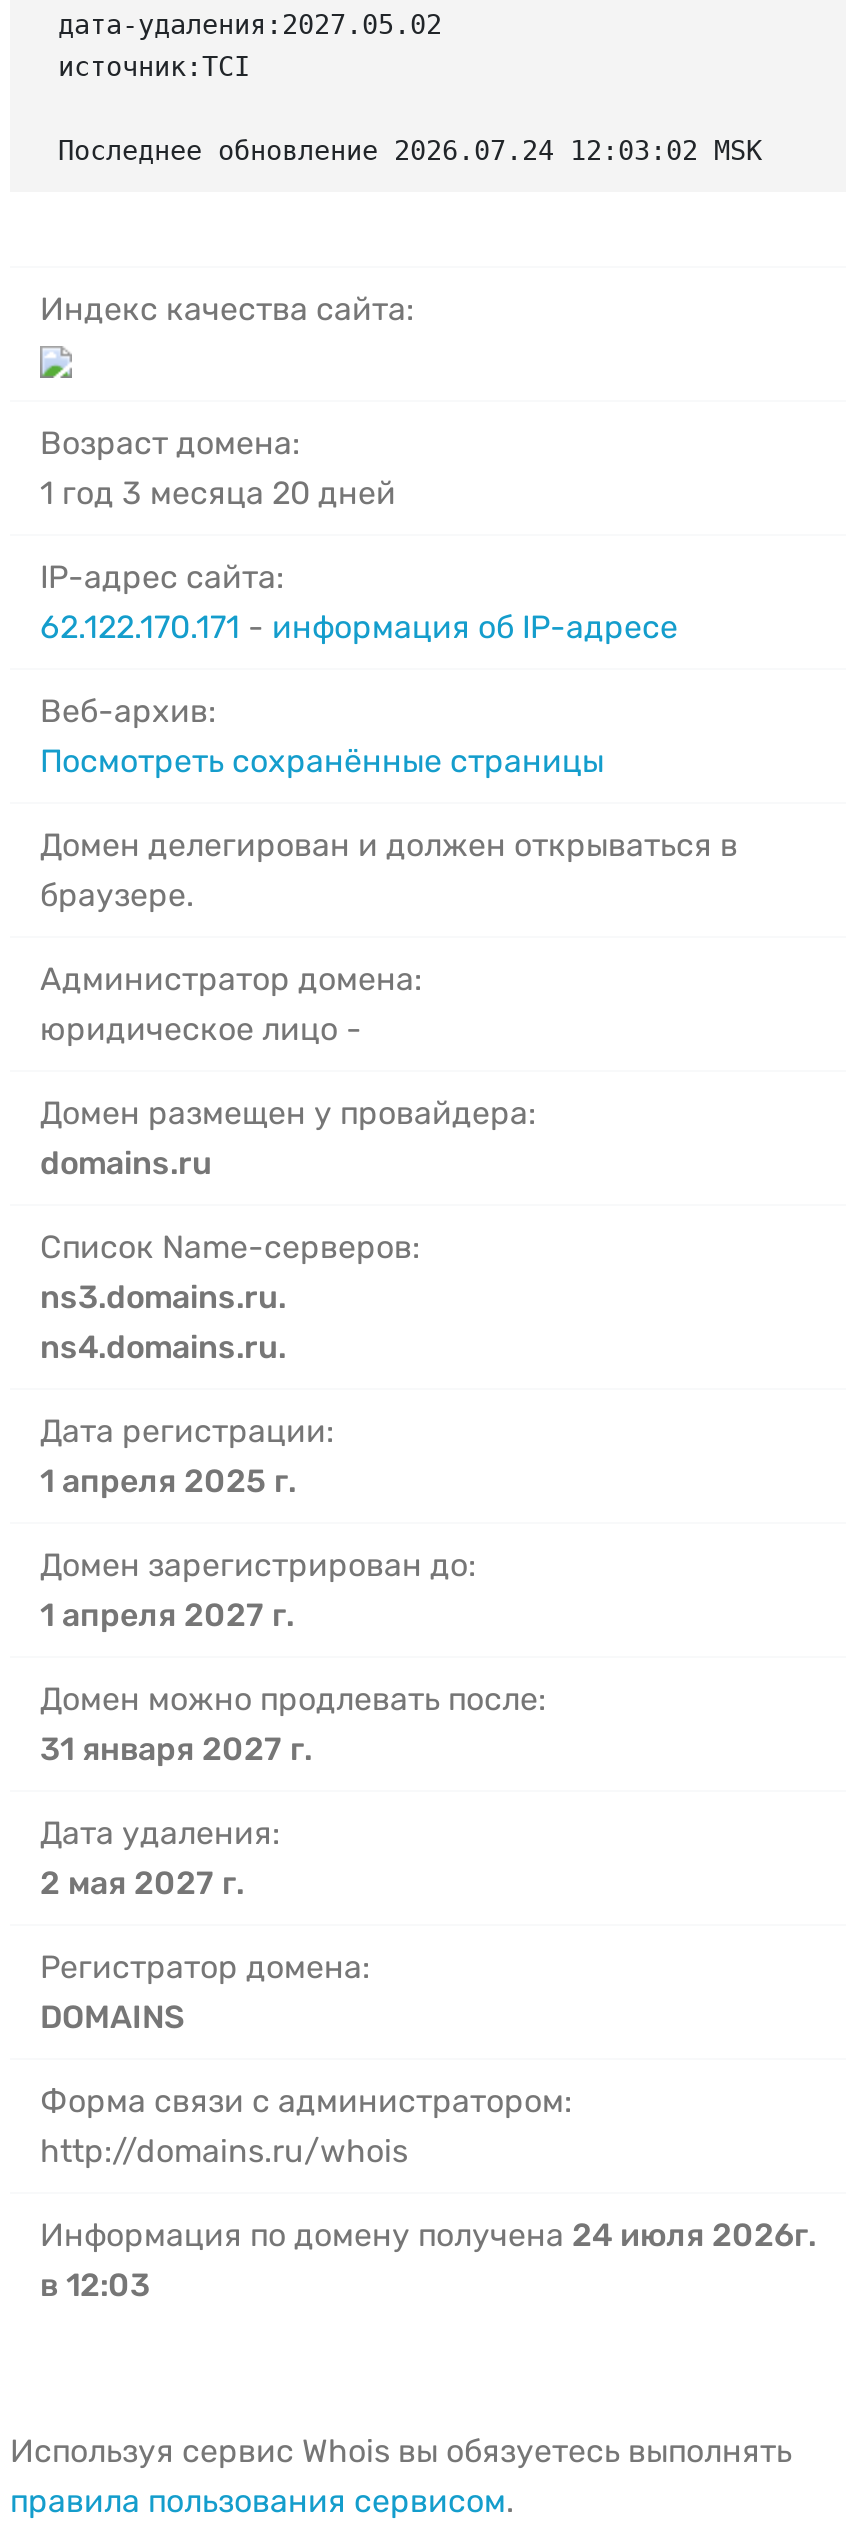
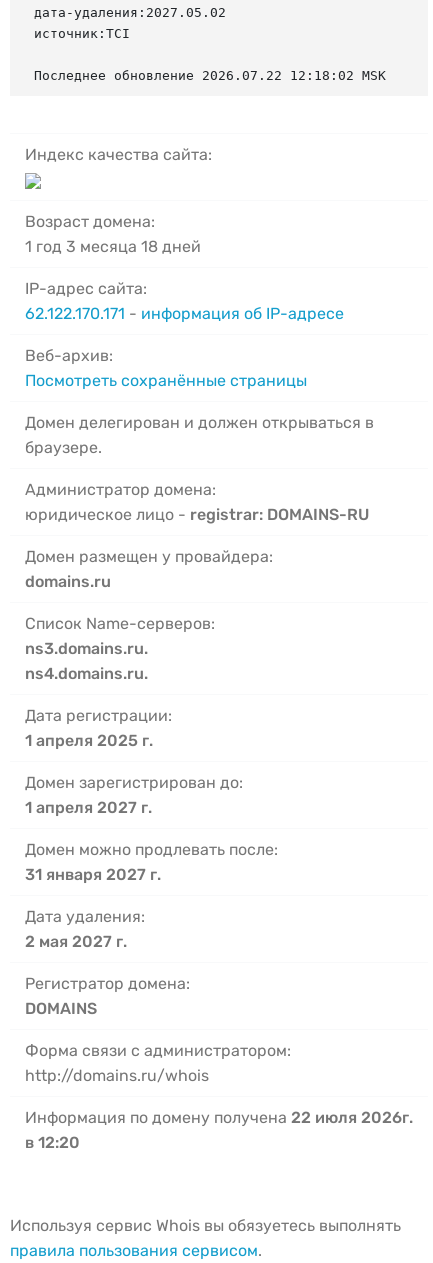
- Последнее обновление 2026.07.24 12:03:02 MSK
+ Последнее обновление 2026.07.22 12:18:02 MSK

- 1 год 3 месяца 20 дней
+ 1 год 3 месяца 18 дней

- юридическое лицо -
+ юридическое лицо - registrar: DOMAINS-RU

- Информация по домену получена 24 июля 2026г.
+ Информация по домену получена 22 июля 2026г.

- в 12:03
+ в 12:20
